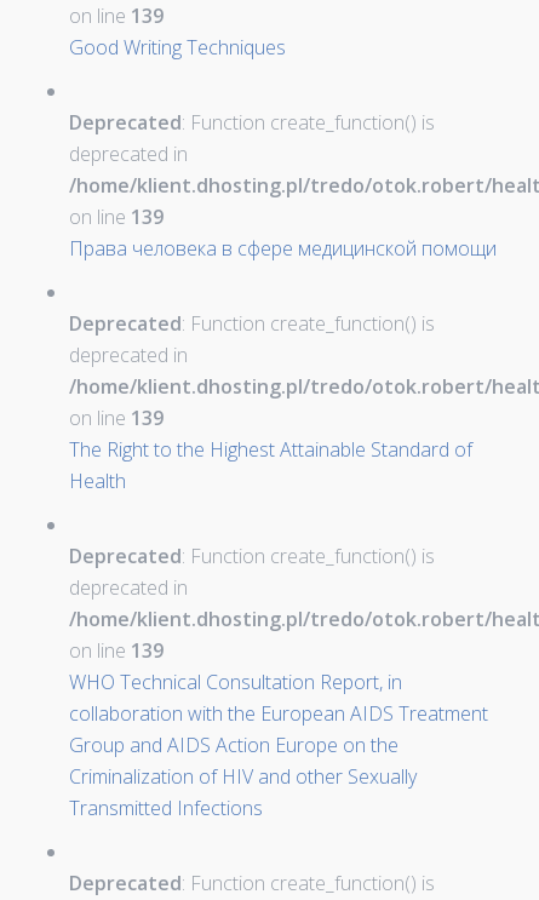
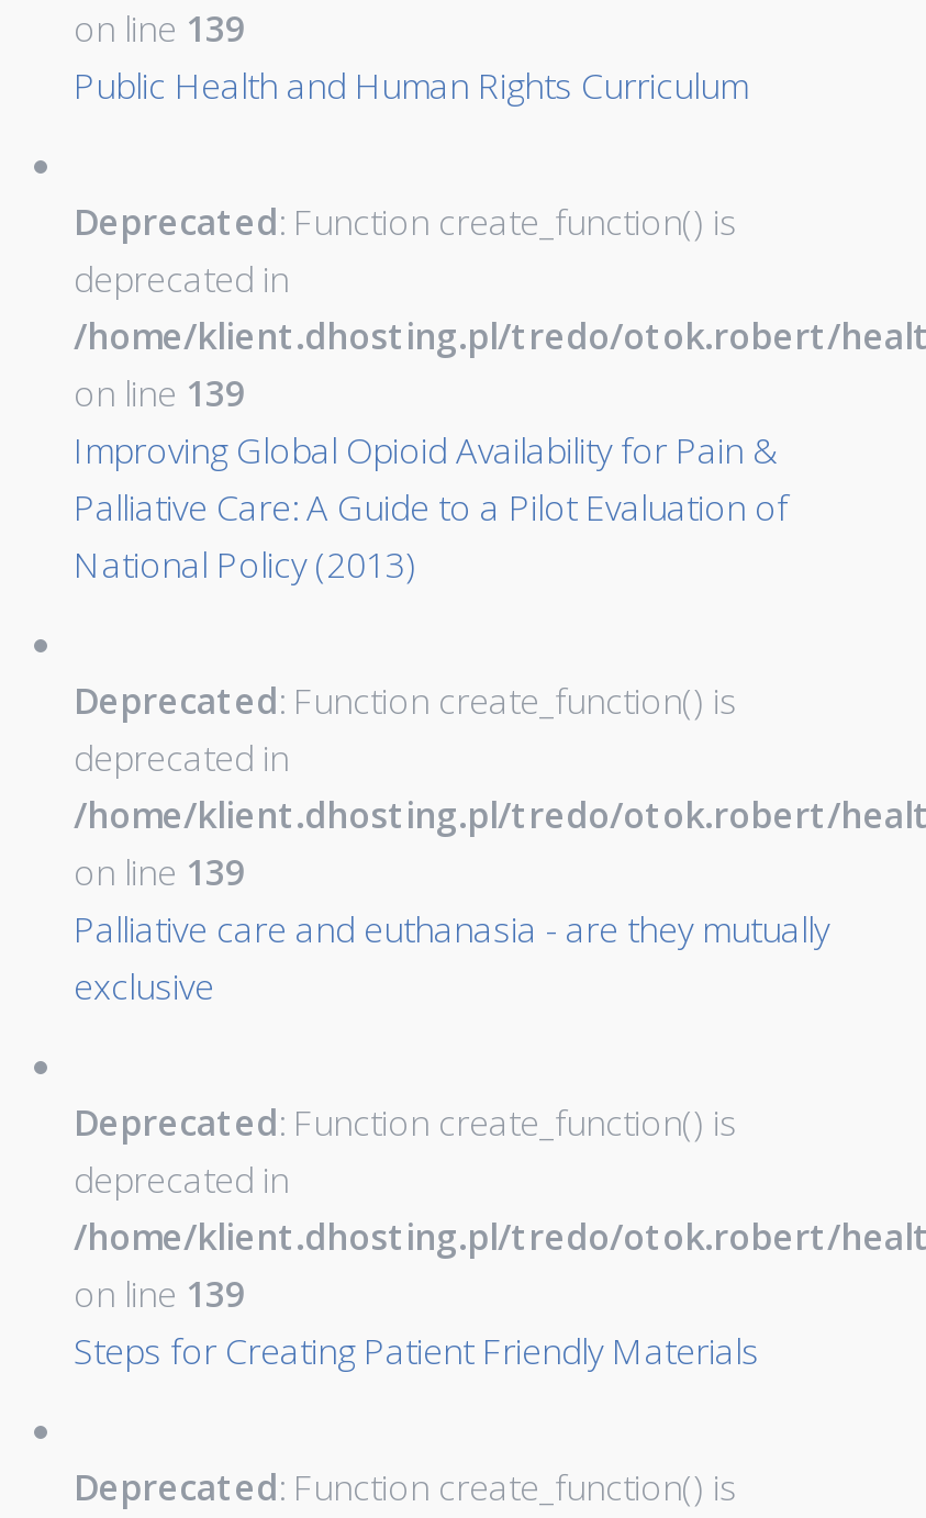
- Good Writing Techniques
+ Public Health and Human Rights Curriculum

- Права человека в сфере медицинской помощи
+ Improving Global Opioid Availability for Pain &
+ Palliative Care: A Guide to a Pilot Evaluation of
+ National Policy (2013)

moved down: Deprecated: Function create_function() is | deprecated in | on line 139

- The Right to the Highest Attainable Standard of
- Health
+ Palliative care and euthanasia - are they mutually
+ exclusive

moved down: Deprecated: Function create_function() is | deprecated in | on line 139

- WHO Technical Consultation Report, in
- collaboration with the European AIDS Treatment
- Group and AIDS Action Europe on the
- Criminalization of HIV and other Sexually
- Transmitted Infections
+ Steps for Creating Patient Friendly Materials
